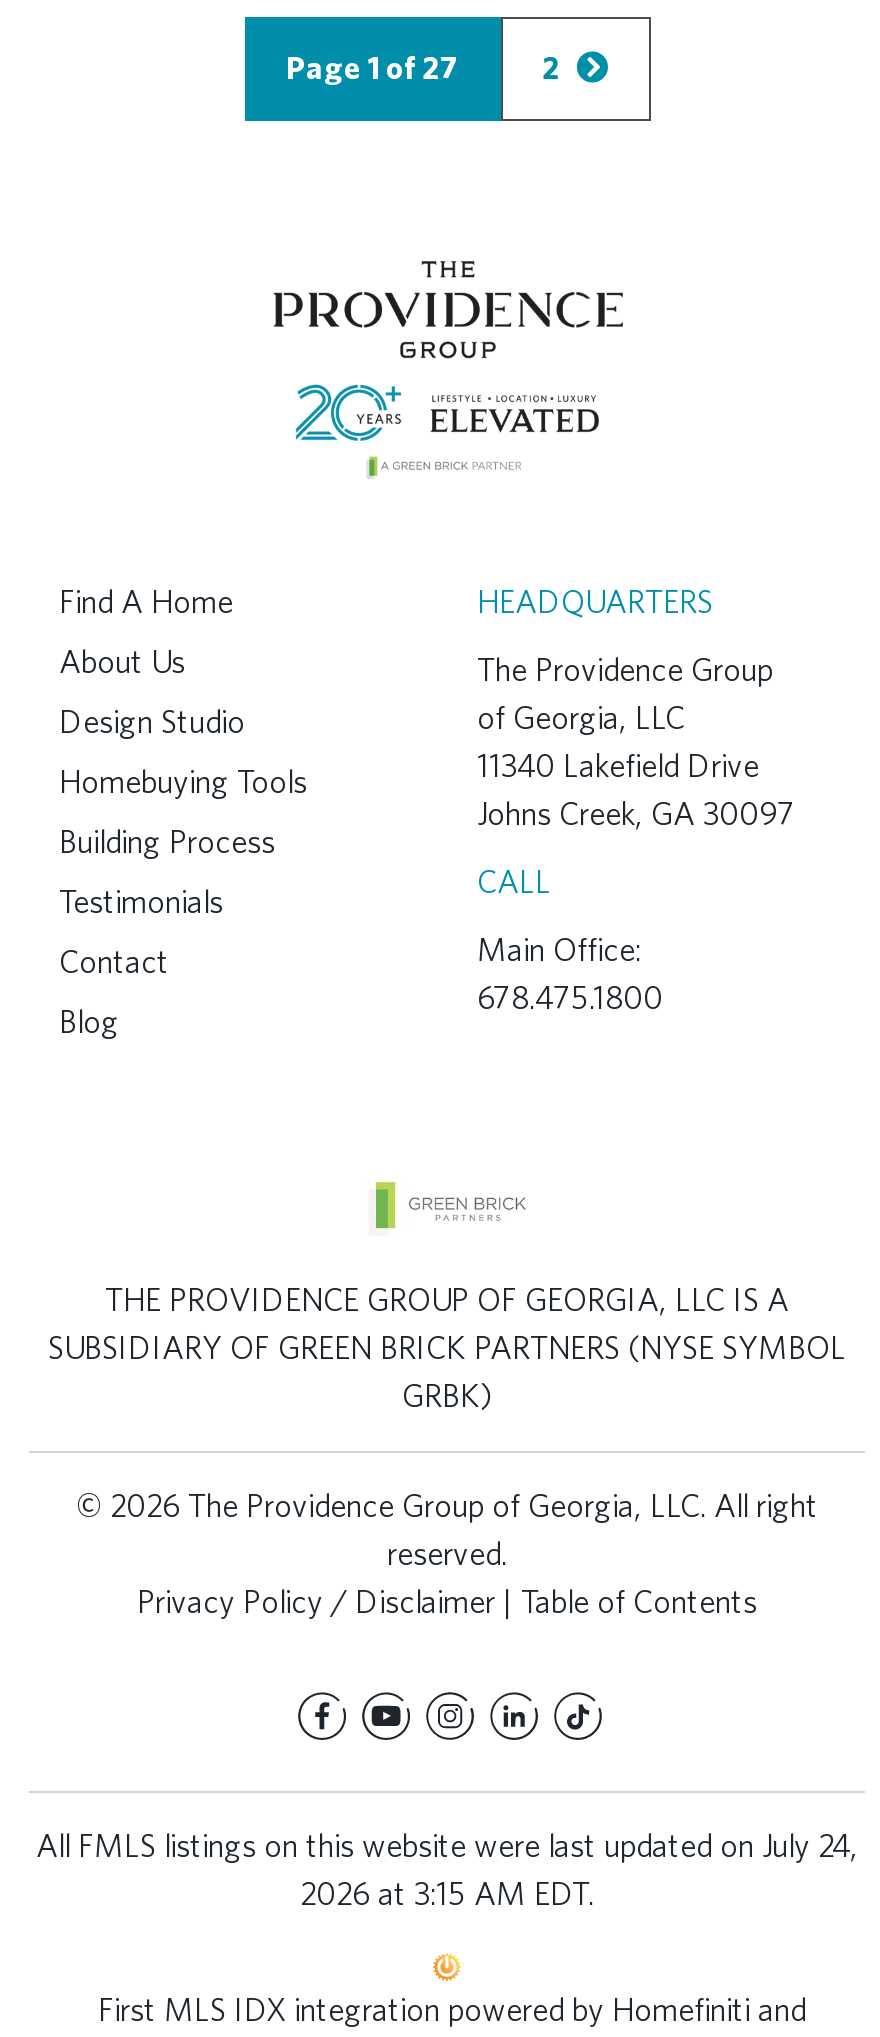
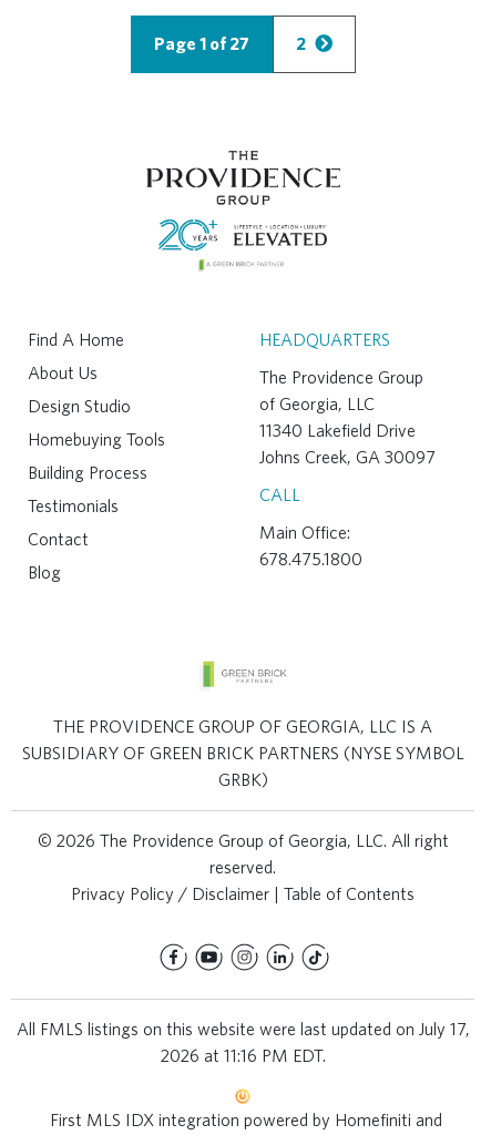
- All FMLS listings on this website were last updated on July 24,
+ All FMLS listings on this website were last updated on July 17,

- 2026 at 3:15 AM EDT.
+ 2026 at 11:16 PM EDT.
